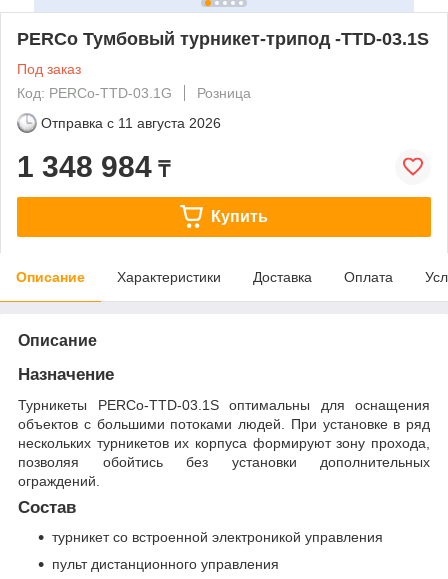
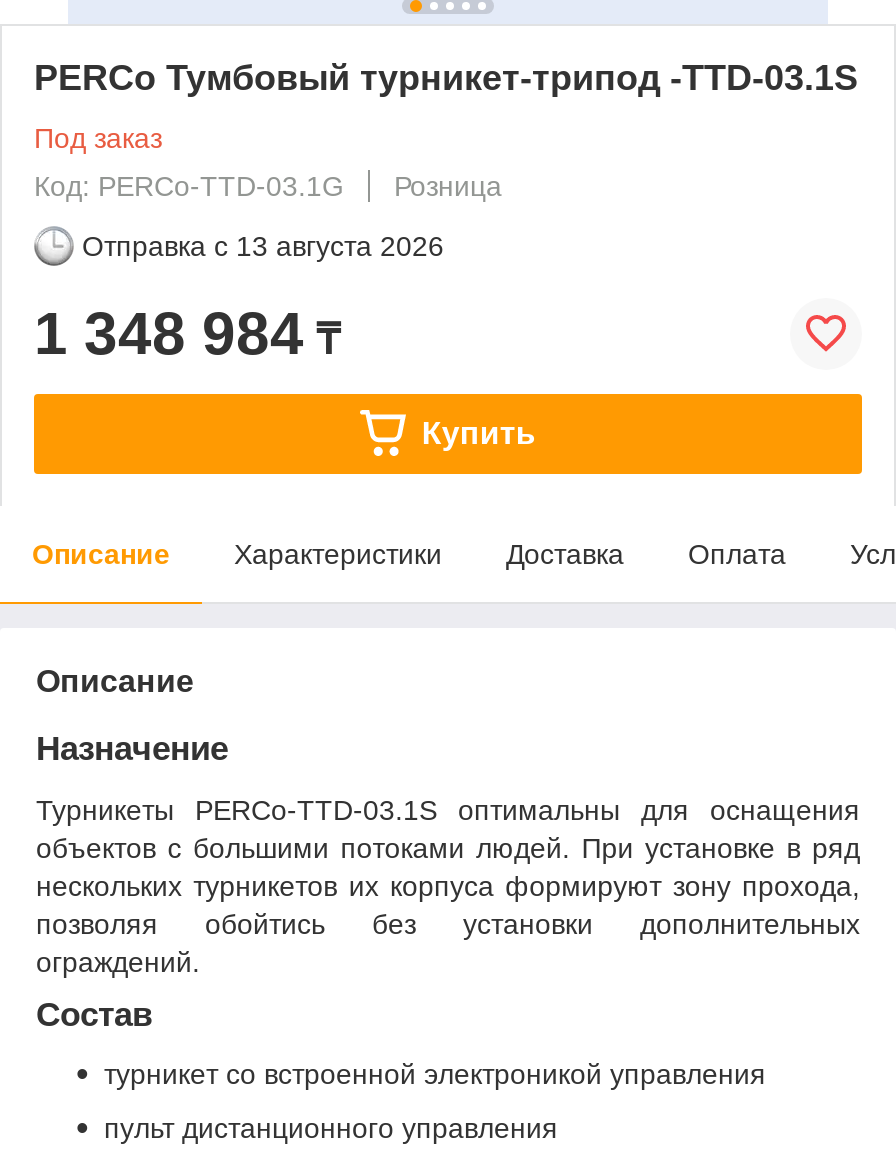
- Отправка с 11 августа 2026
+ Отправка с 13 августа 2026
